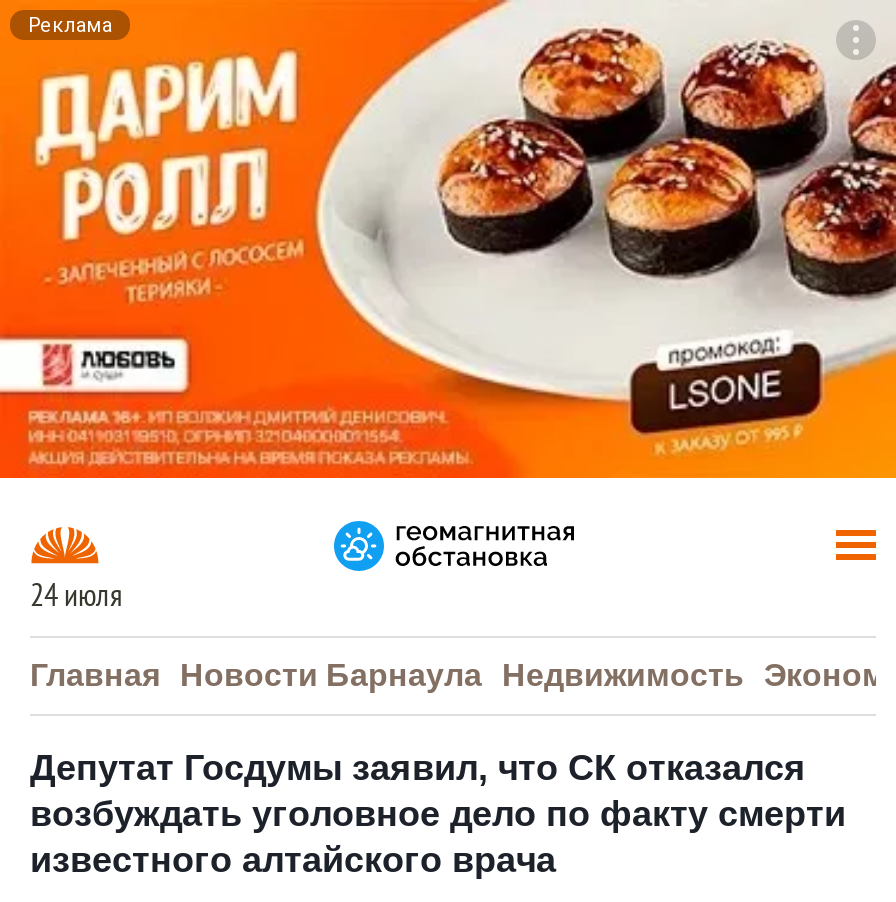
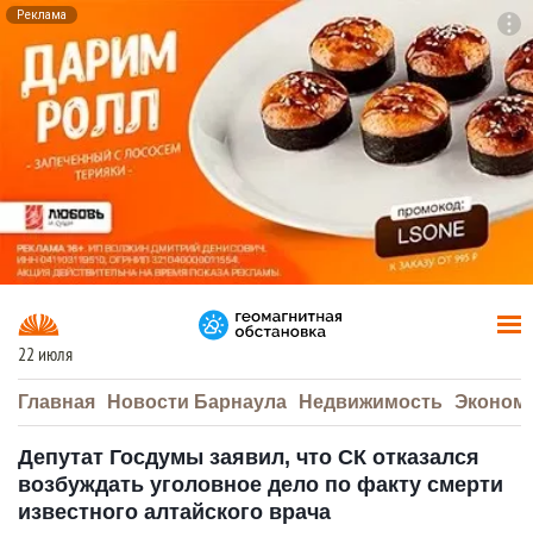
- 24 июля
+ 22 июля
